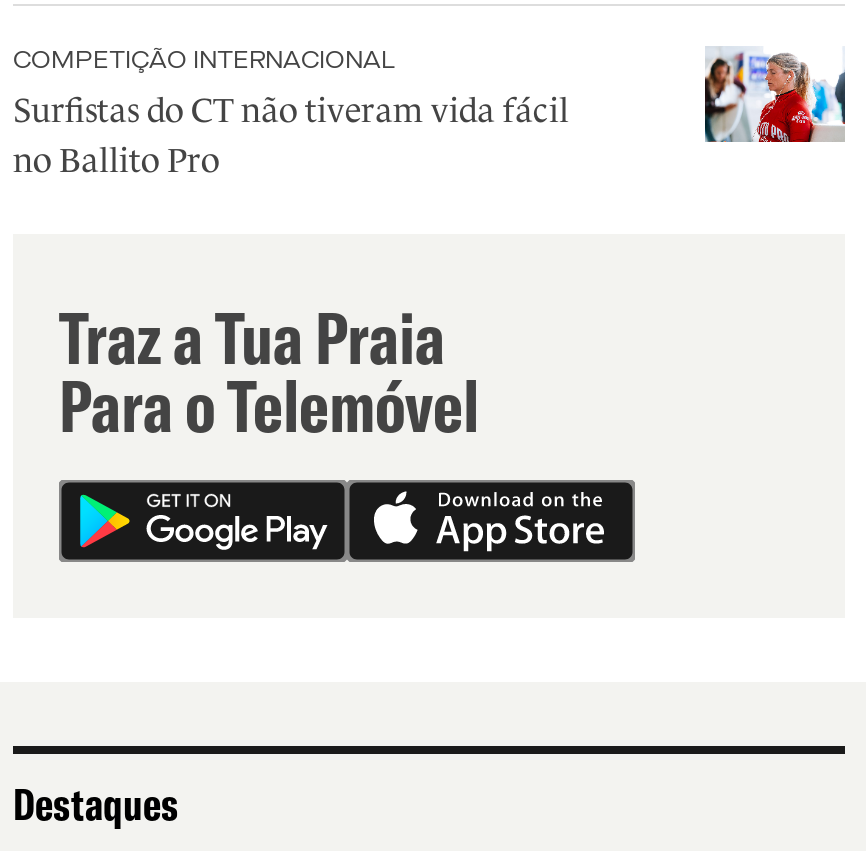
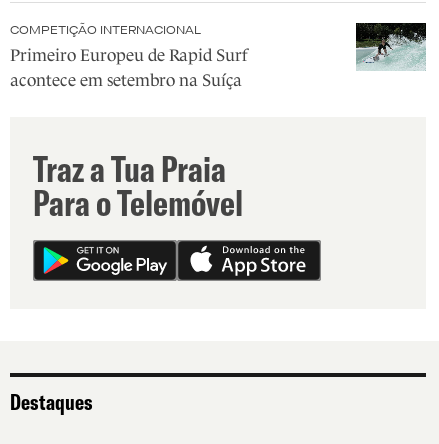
- [image]
+ [image]

- Surfistas do CT não tiveram vida fácil
- no Ballito Pro
+ Primeiro Europeu de Rapid Surf
+ acontece em setembro na Suíça
